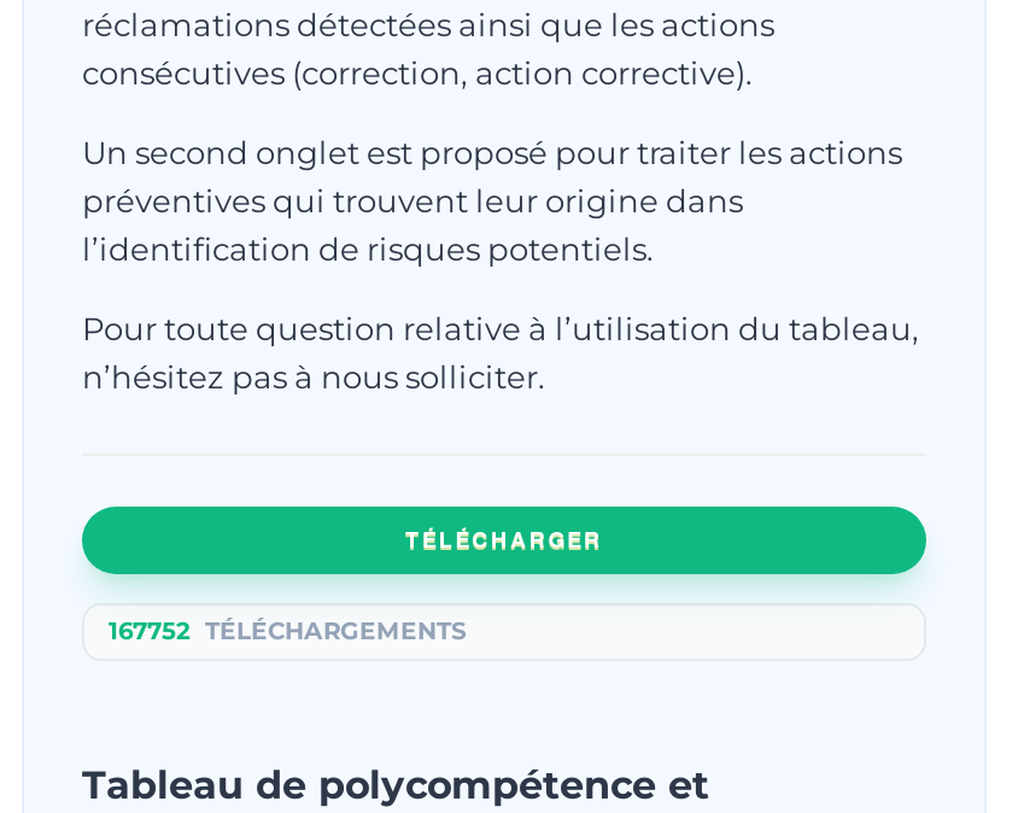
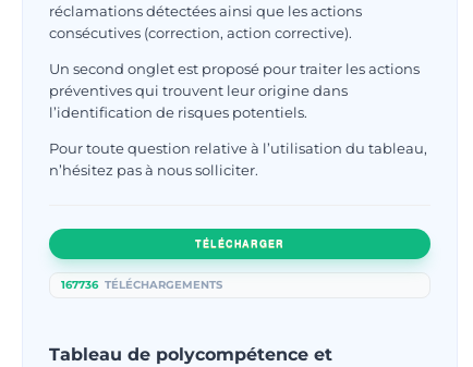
- 167752 TÉLÉCHARGEMENTS
+ 167736 TÉLÉCHARGEMENTS
